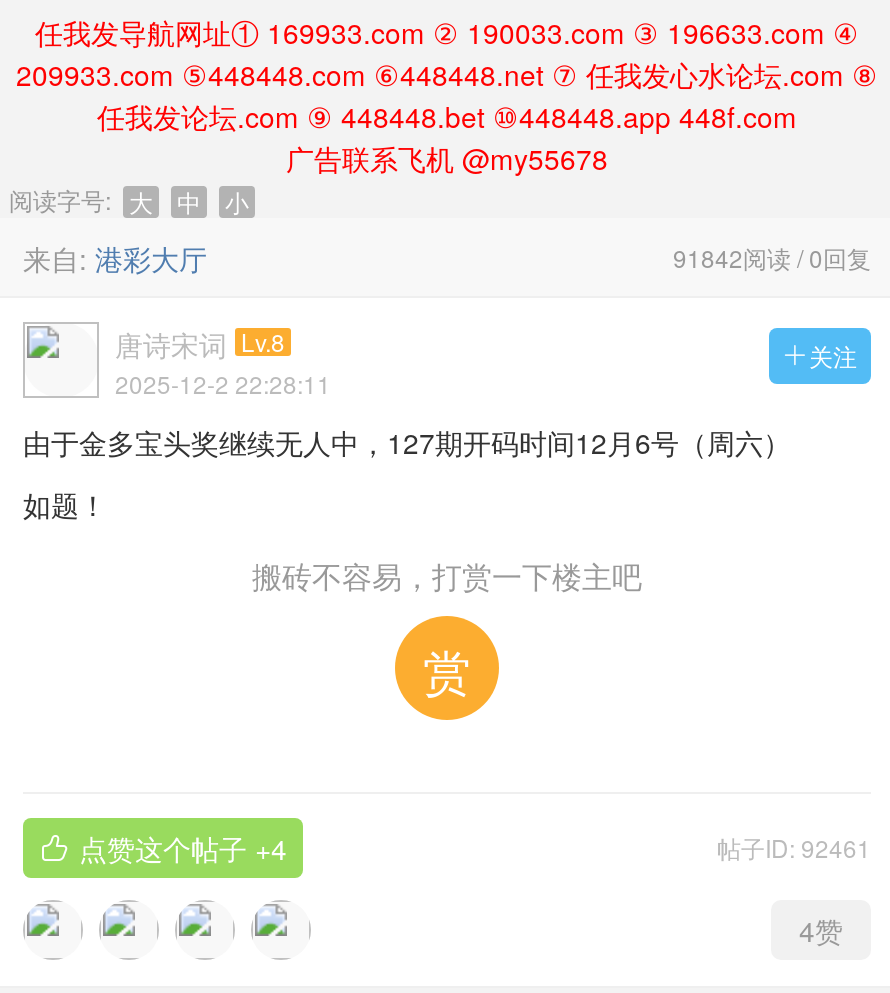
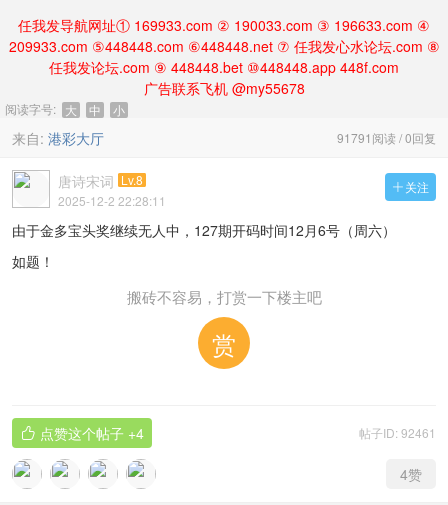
- 91842阅读 / 0回复
+ 91791阅读 / 0回复
